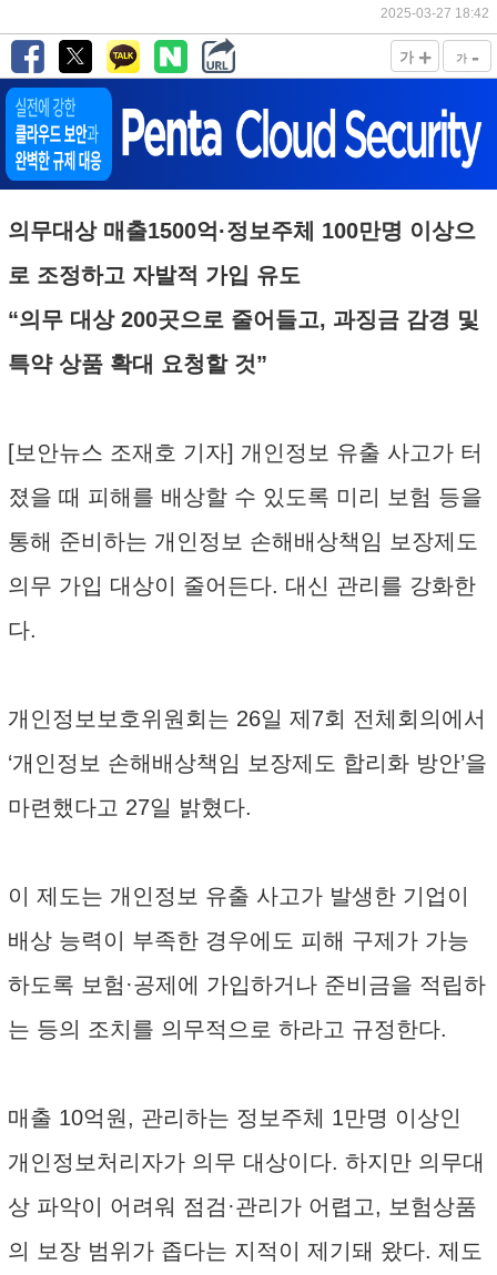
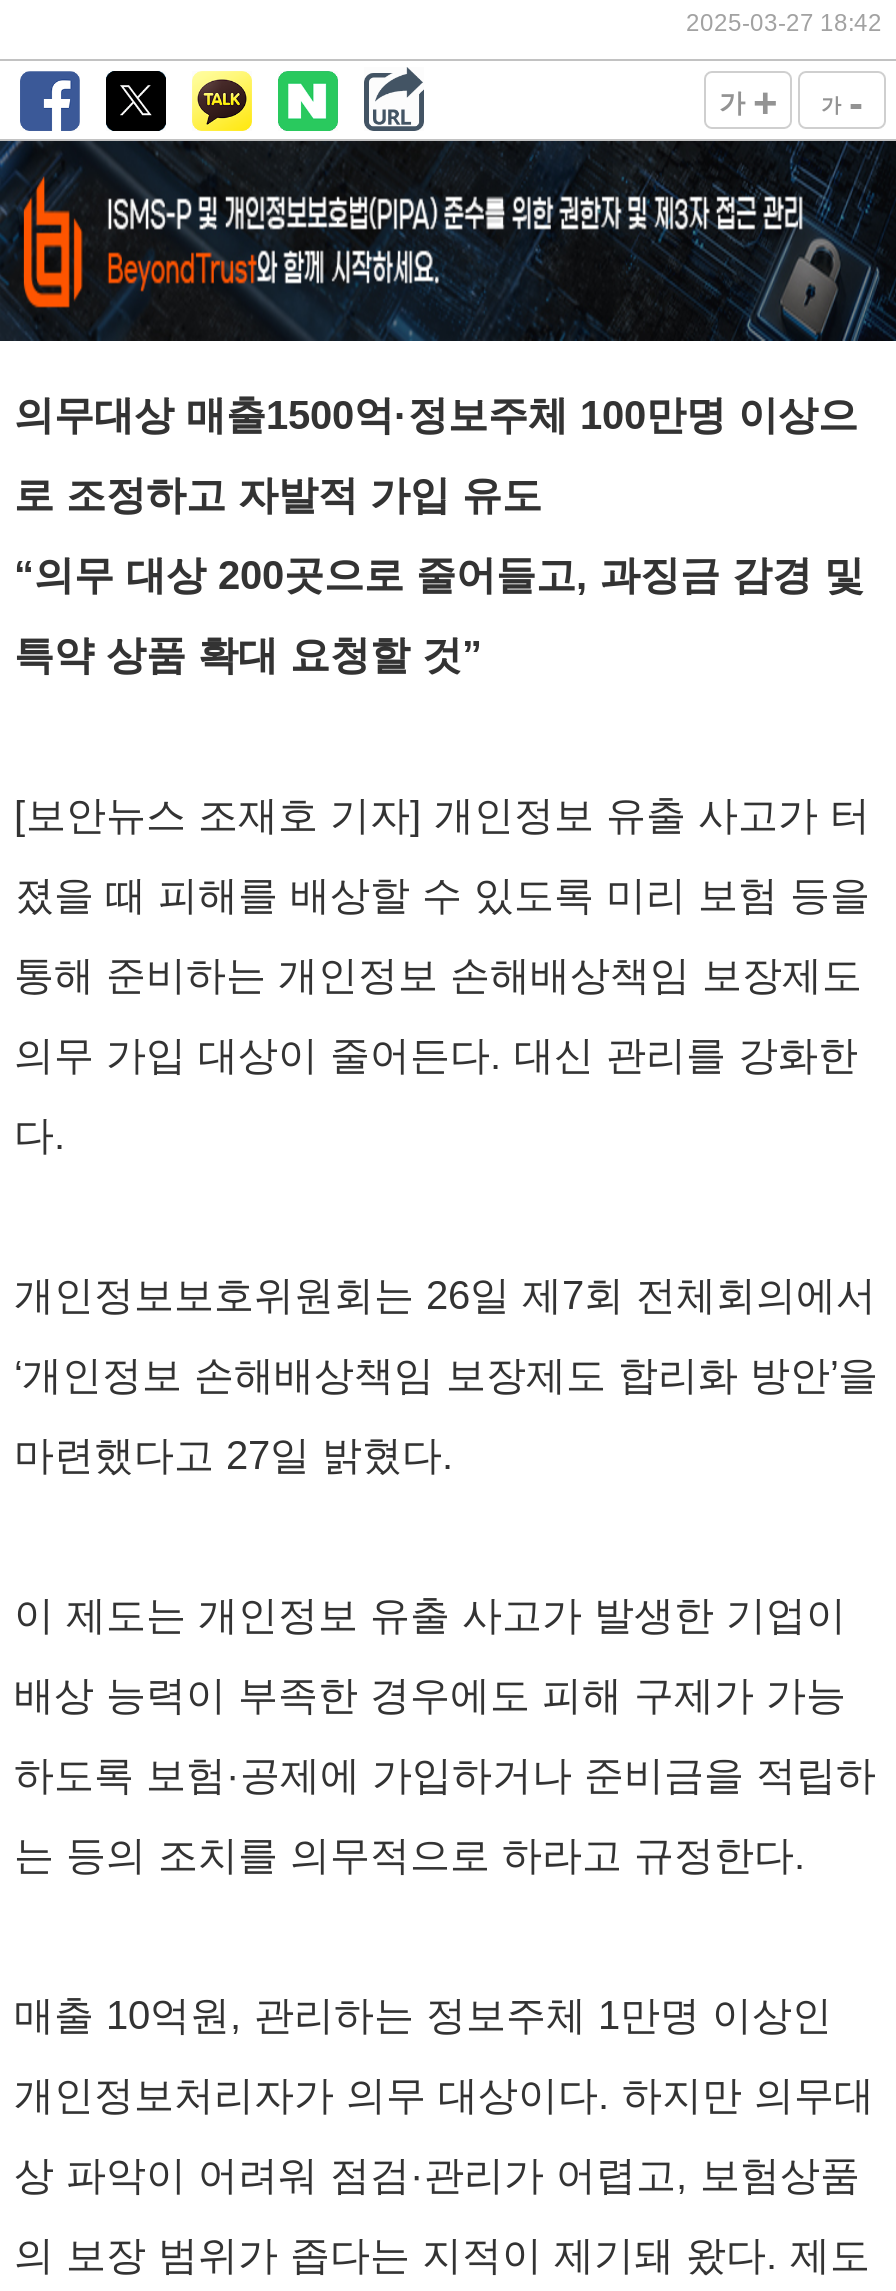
- [image]
+ [image]
